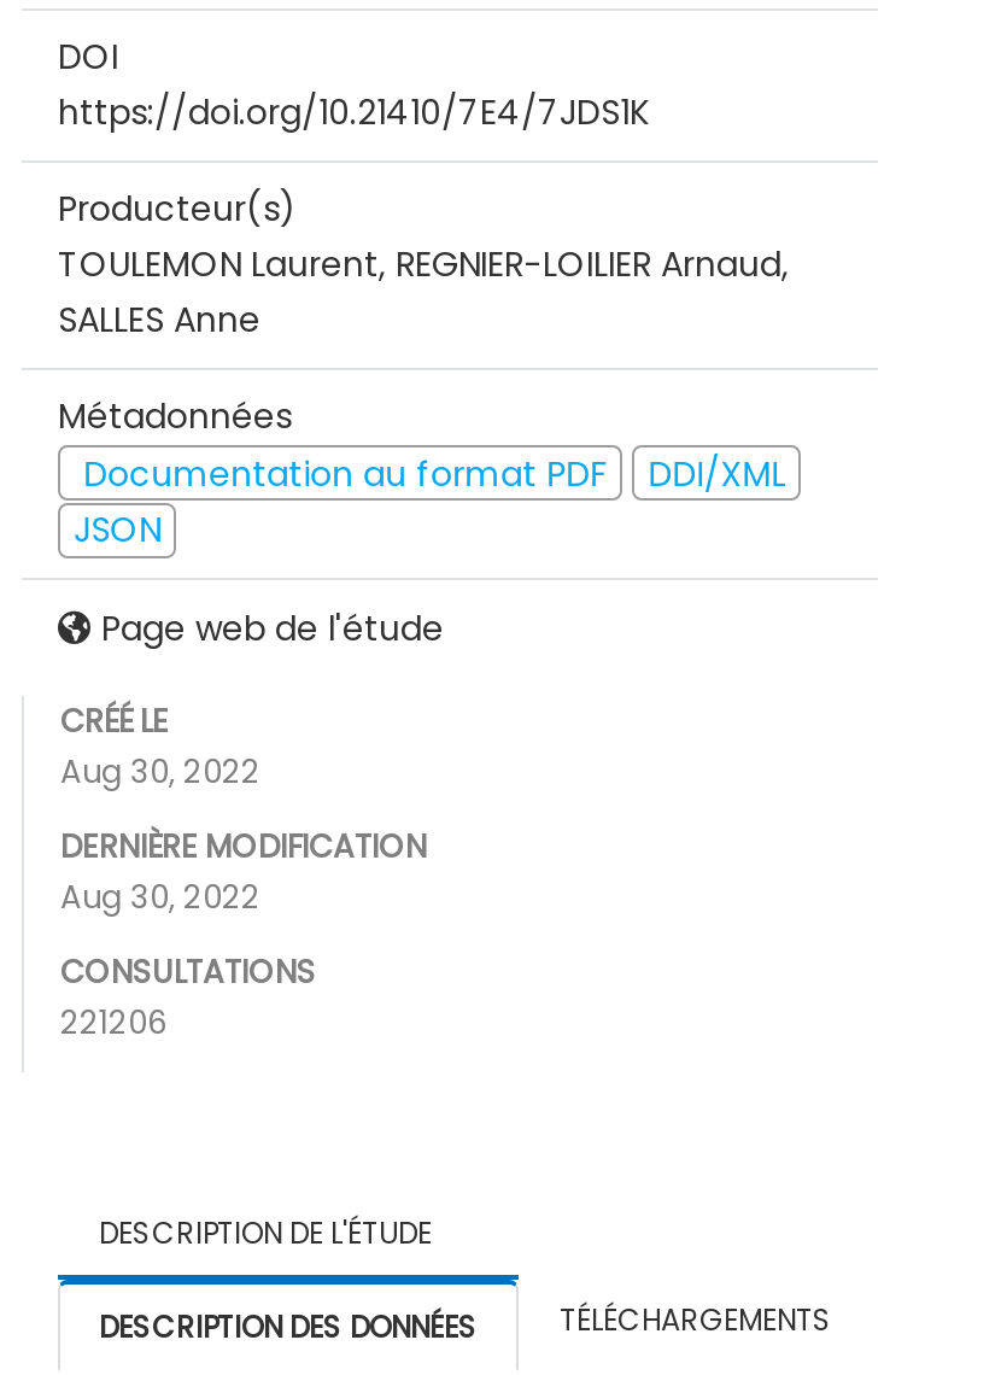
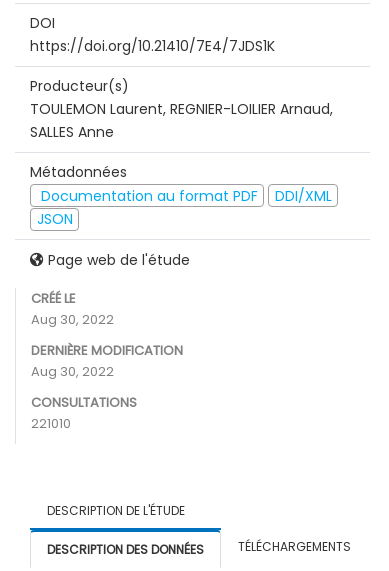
- 221206
+ 221010
